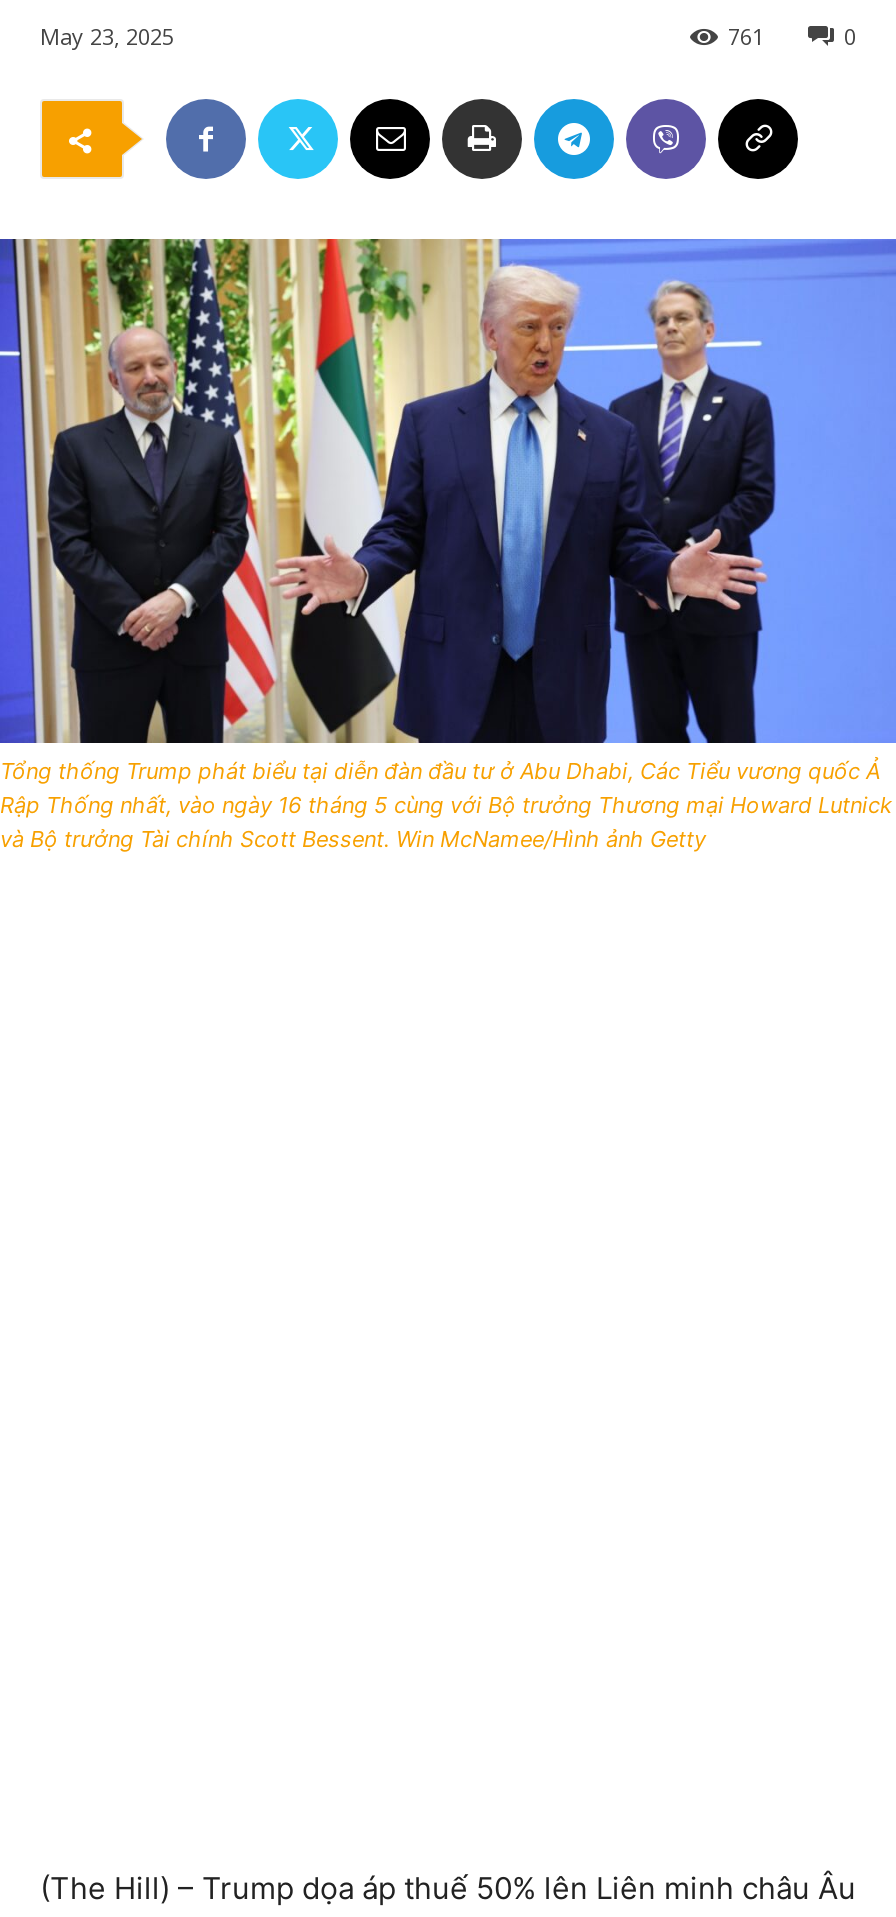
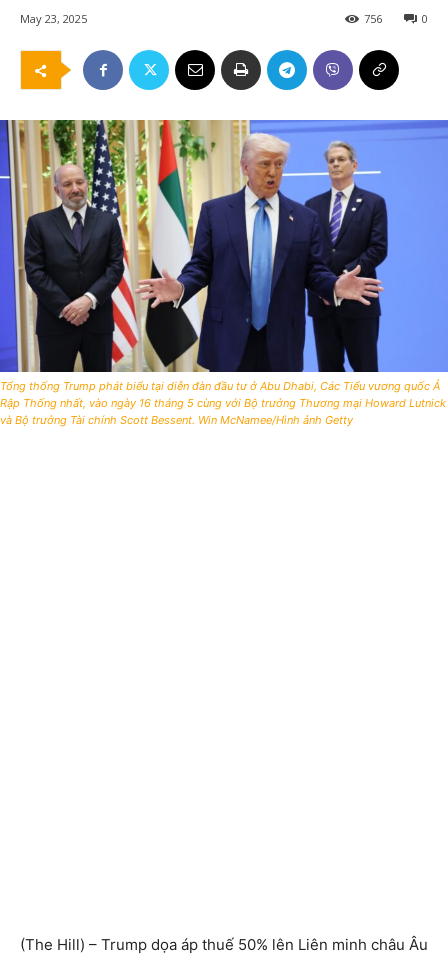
- 761
+ 756
